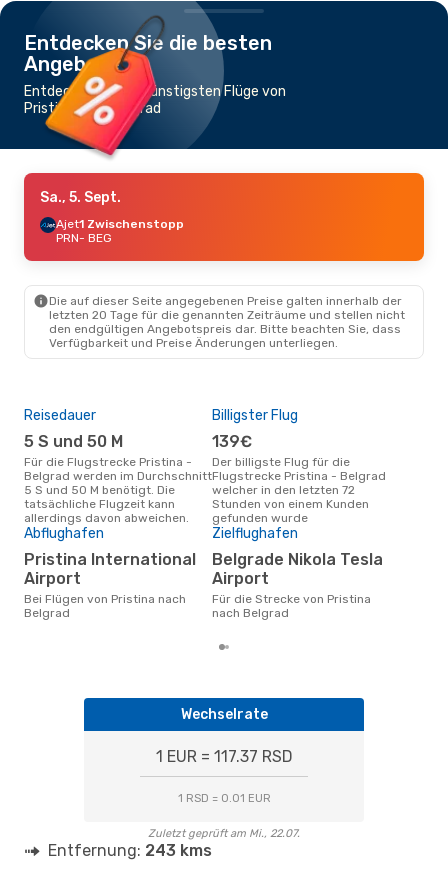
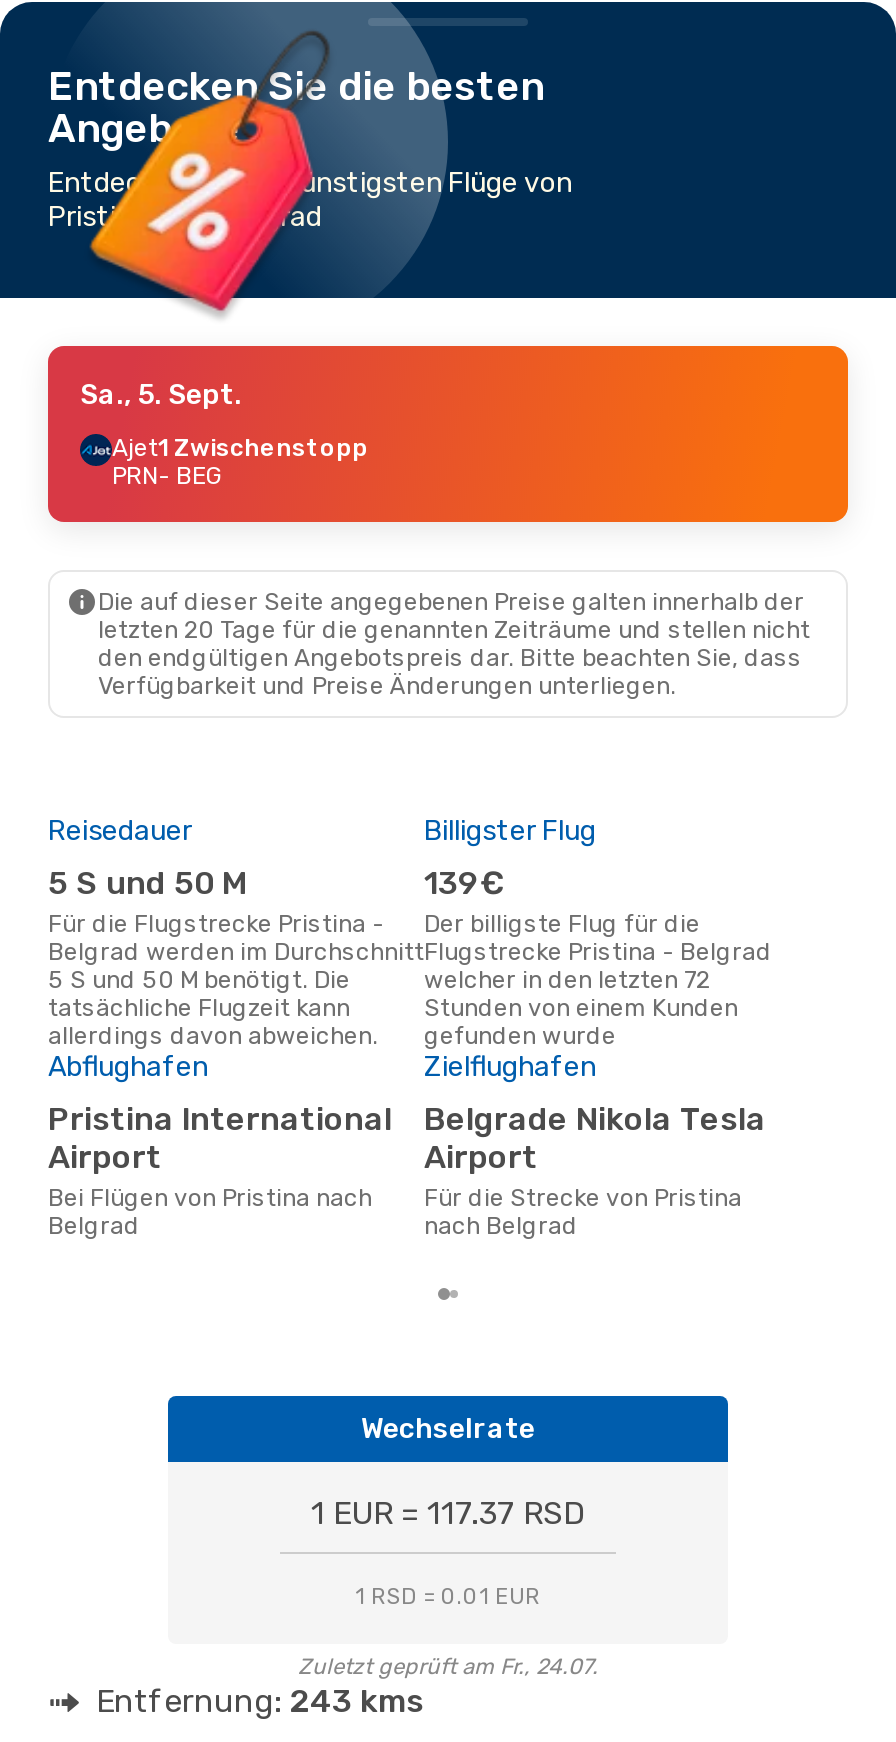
- Zuletzt geprüft am Mi., 22.07.
+ Zuletzt geprüft am Fr., 24.07.
